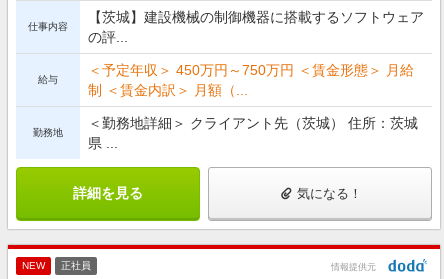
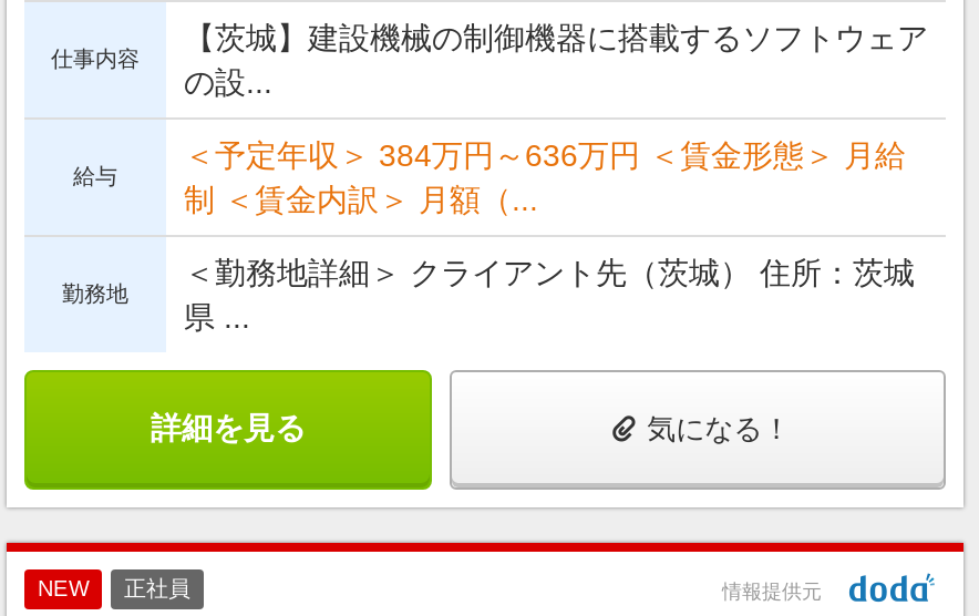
- の評...
+ の設...

- ＜予定年収＞ 450万円～750万円 ＜賃金形態＞ 月給
+ ＜予定年収＞ 384万円～636万円 ＜賃金形態＞ 月給
